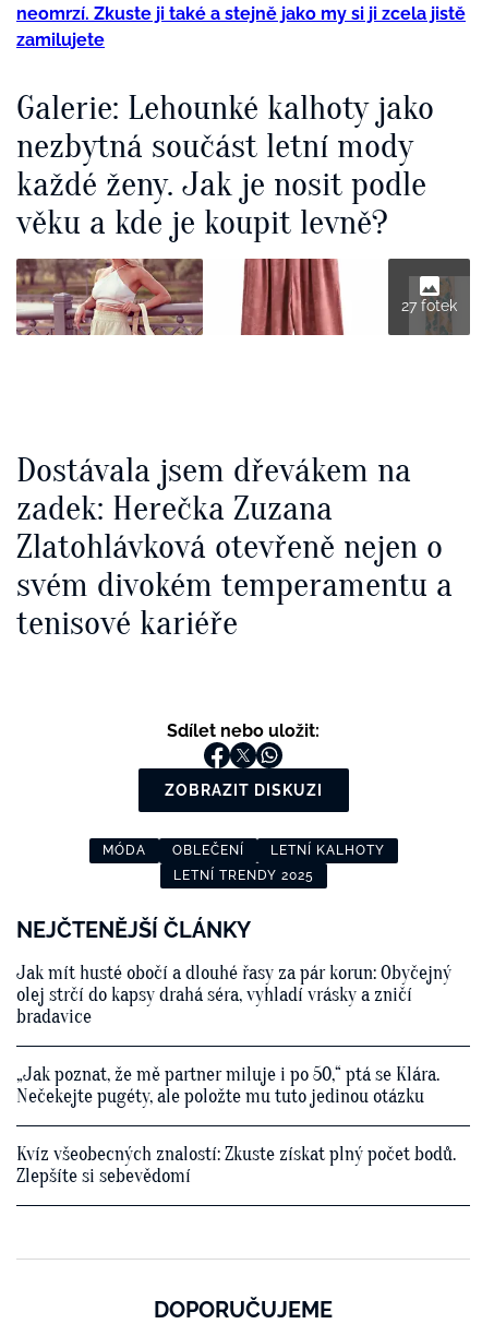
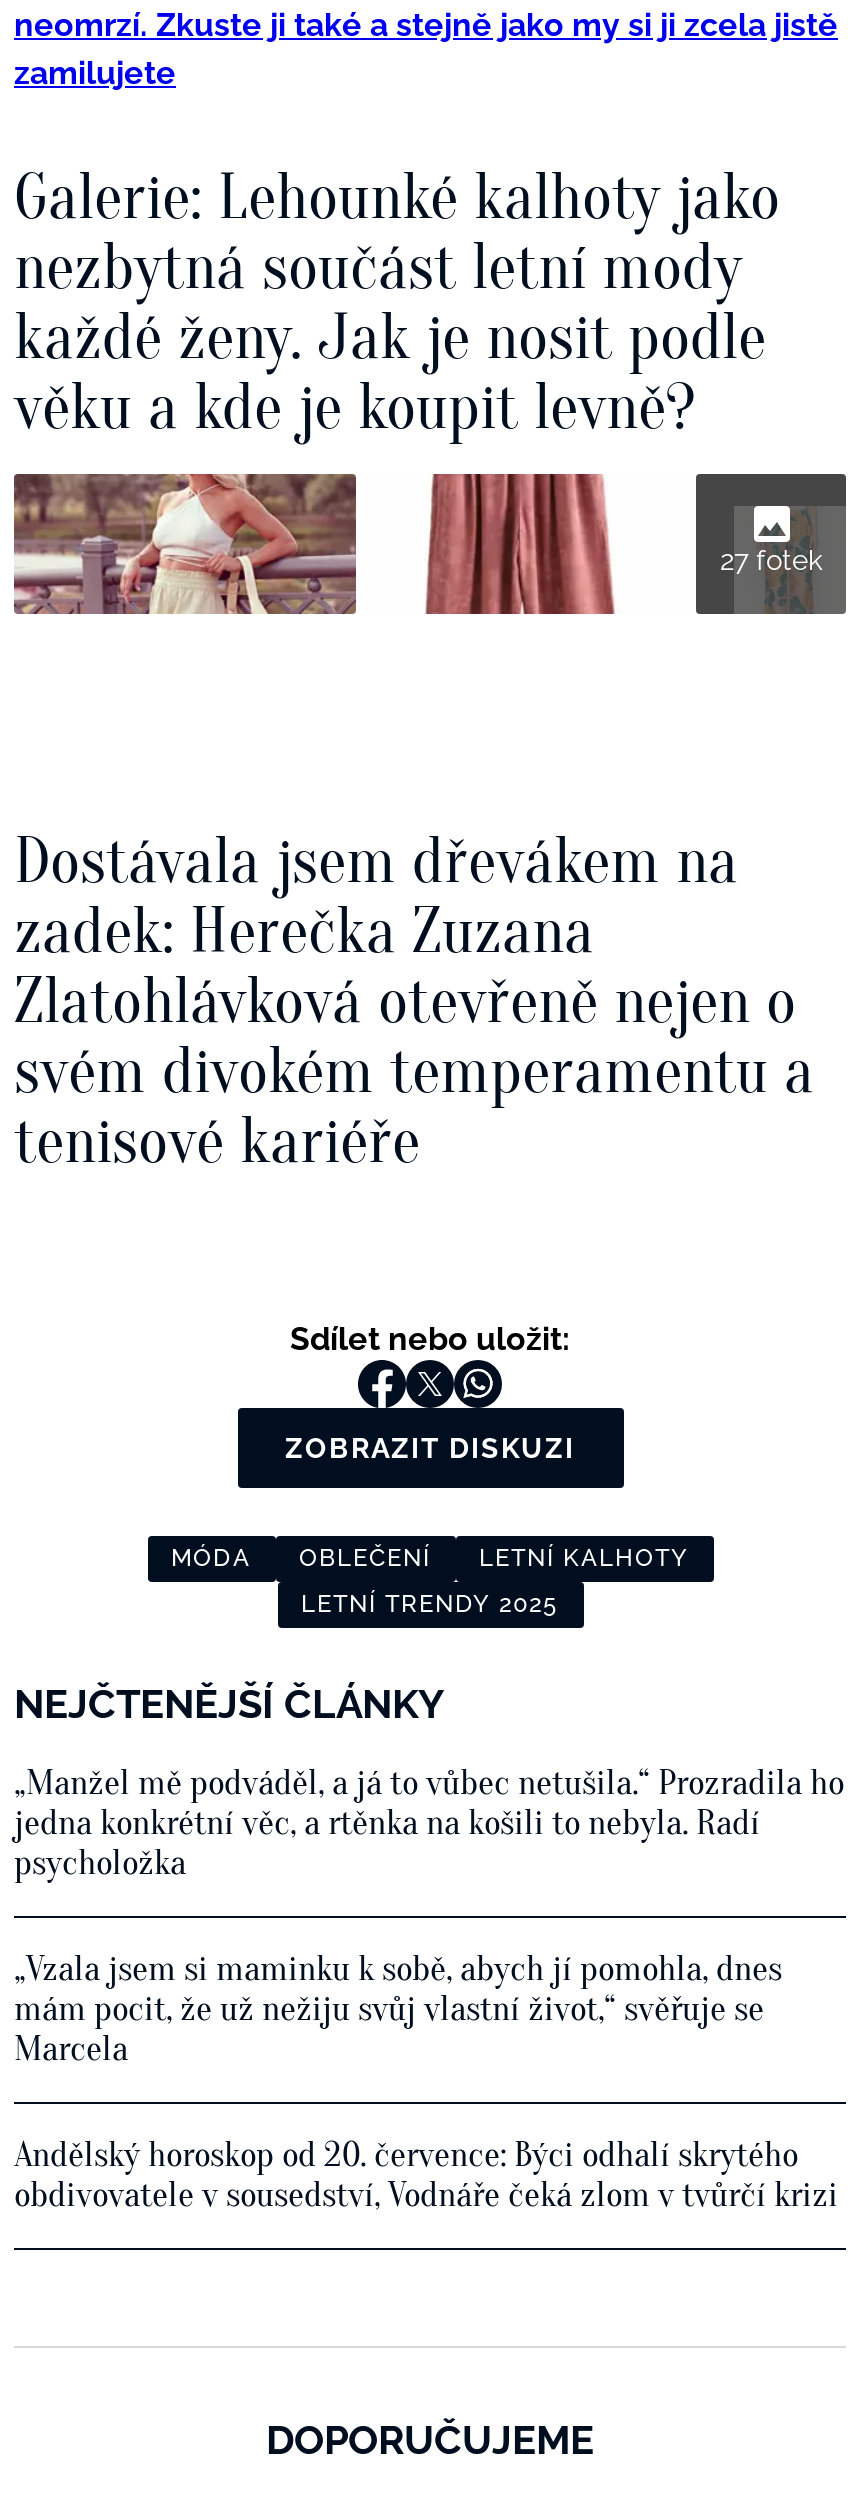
- Jak mít husté obočí a dlouhé řasy za pár korun: Obyčejný
- olej strčí do kapsy drahá séra, vyhladí vrásky a zničí
- bradavice
+ „Manžel mě podváděl, a já to vůbec netušila.“ Prozradila ho
+ jedna konkrétní věc, a rtěnka na košili to nebyla. Radí
+ psycholožka

- „Jak poznat, že mě partner miluje i po 50,“ ptá se Klára.
- Nečekejte pugéty, ale položte mu tuto jedinou otázku
+ „Vzala jsem si maminku k sobě, abych jí pomohla, dnes
+ mám pocit, že už nežiju svůj vlastní život,“ svěřuje se
+ Marcela

- Kvíz všeobecných znalostí: Zkuste získat plný počet bodů.
- Zlepšíte si sebevědomí
+ Andělský horoskop od 20. července: Býci odhalí skrytého
+ obdivovatele v sousedství, Vodnáře čeká zlom v tvůrčí krizi
